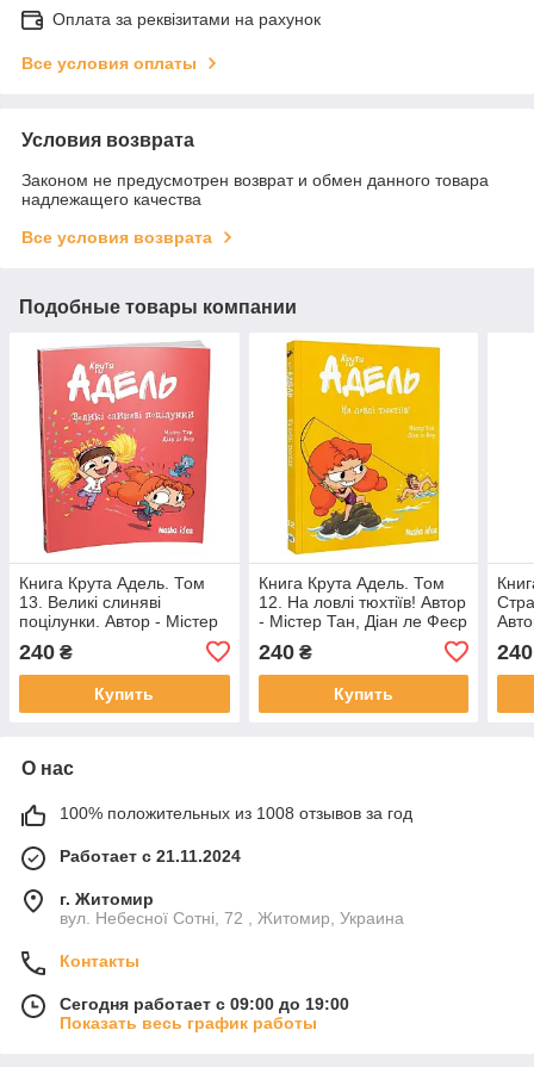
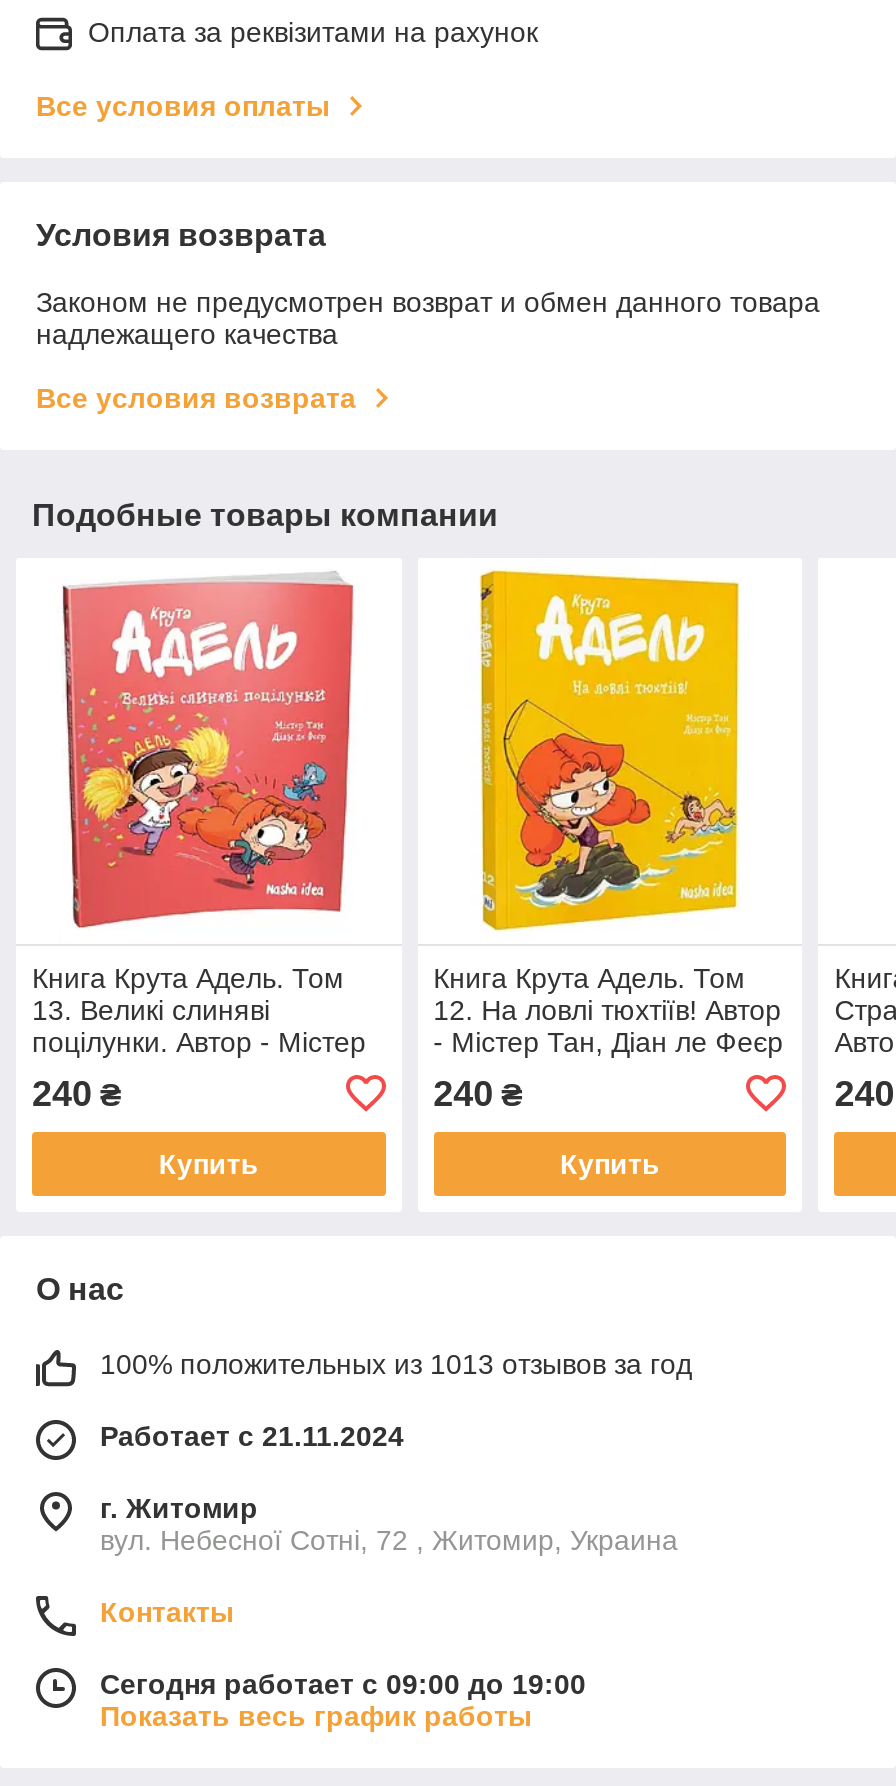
- 100% положительных из 1008 отзывов за год
+ 100% положительных из 1013 отзывов за год
